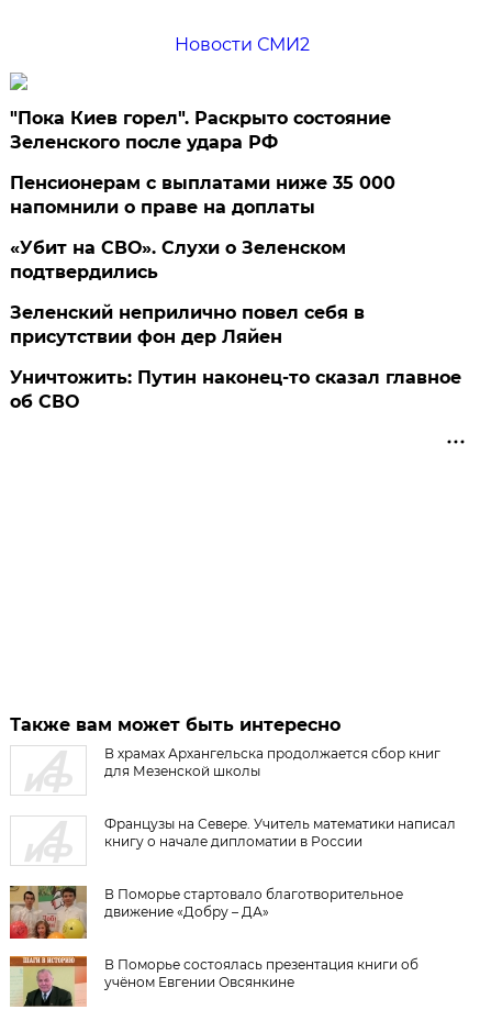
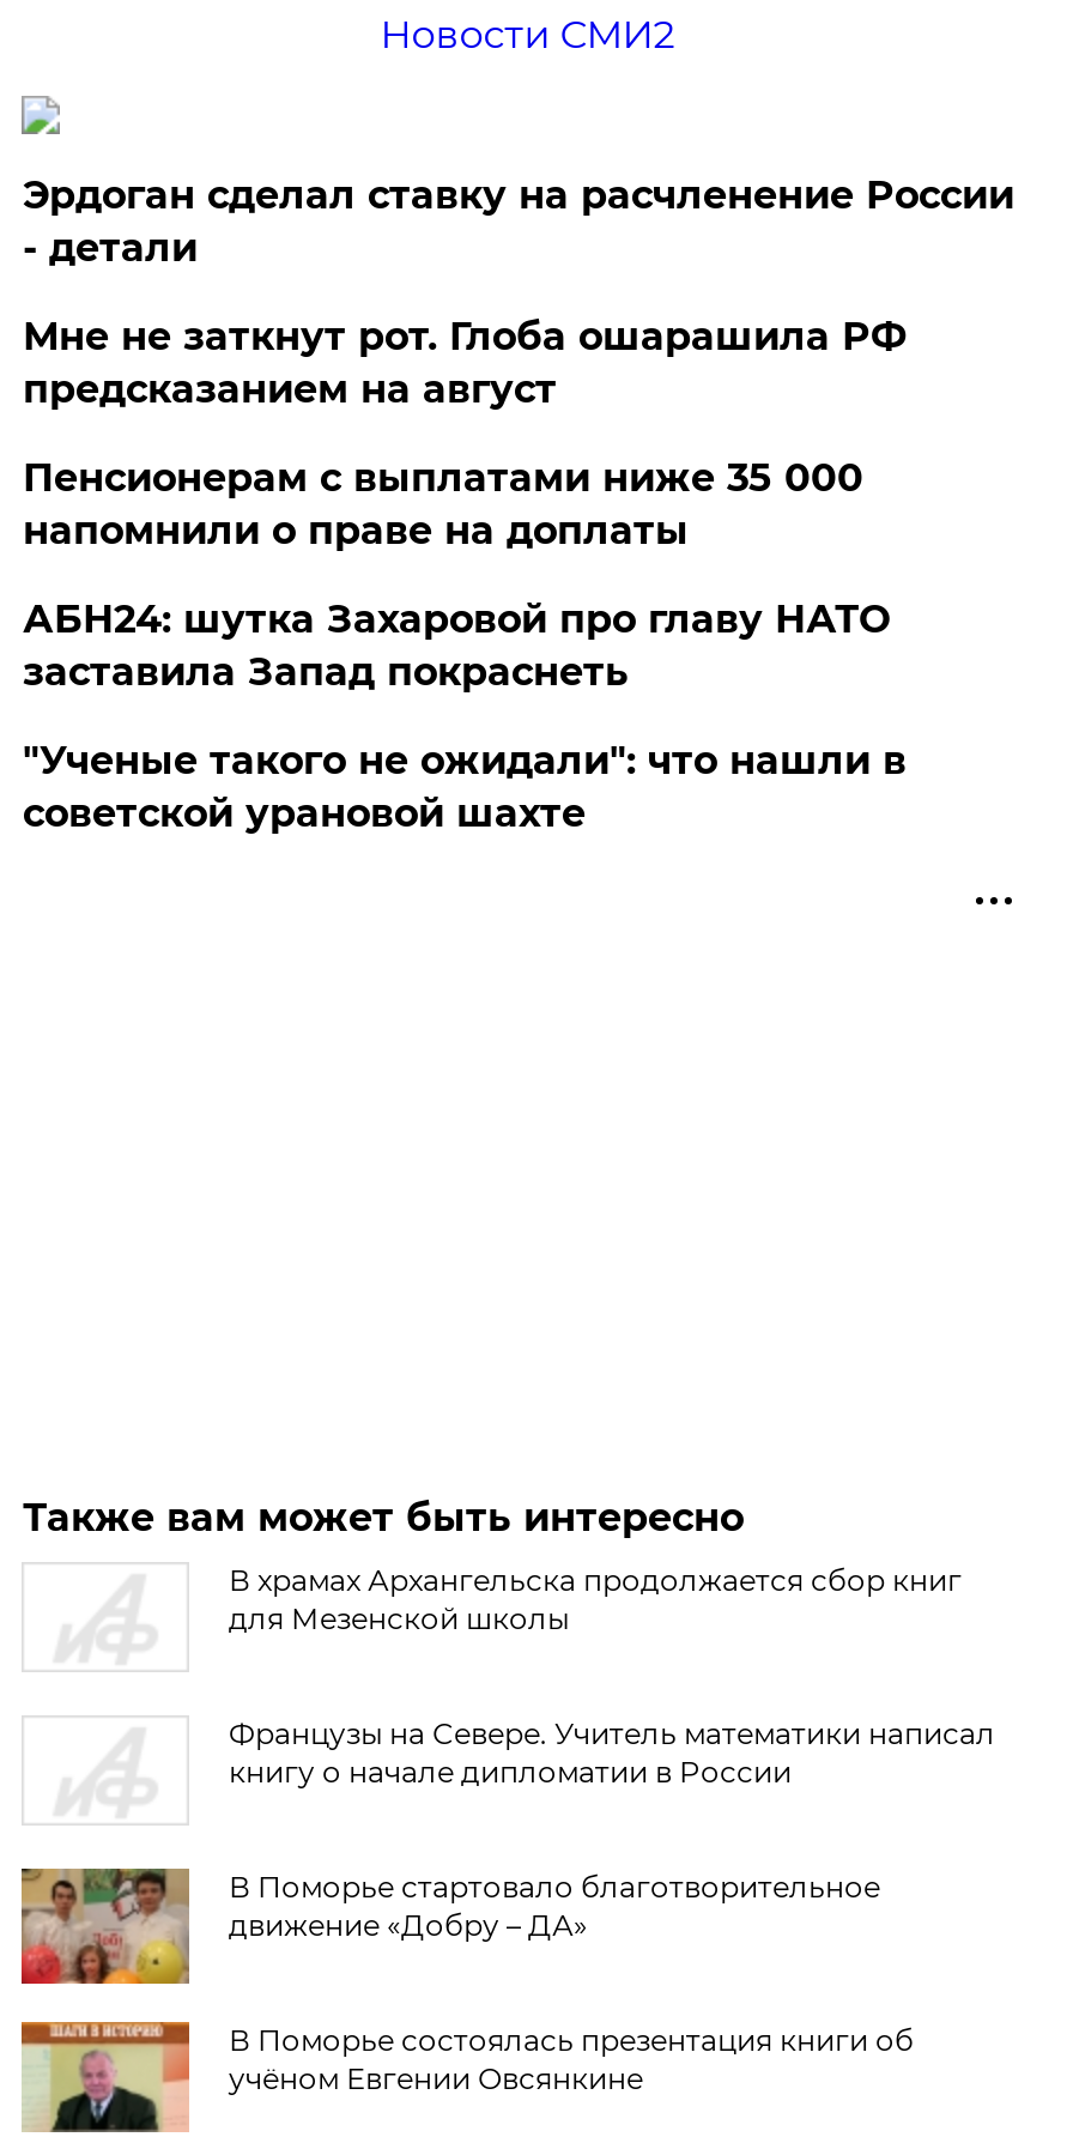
- "Пока Киев горел". Раскрыто состояние
- Зеленского после удара РФ
+ Эрдоган сделал ставку на расчленение России
+ - детали
+ Мне не заткнут рот. Глоба ошарашила РФ
+ предсказанием на август

moved down: Пенсионерам с выплатами ниже 35 000 | напомнили о праве на доплаты

- «Убит на СВО». Слухи о Зеленском
- подтвердились
- Зеленский неприлично повел cебя в
- присутствии фон дер Ляйен
- Уничтожить: Путин наконец-то сказал главное
- об СВО
+ АБН24: шутка Захаровой про главу НАТО
+ заставила Запад покраснеть
+ "Ученые такого не ожидали": что нашли в
+ советской урановой шахте
